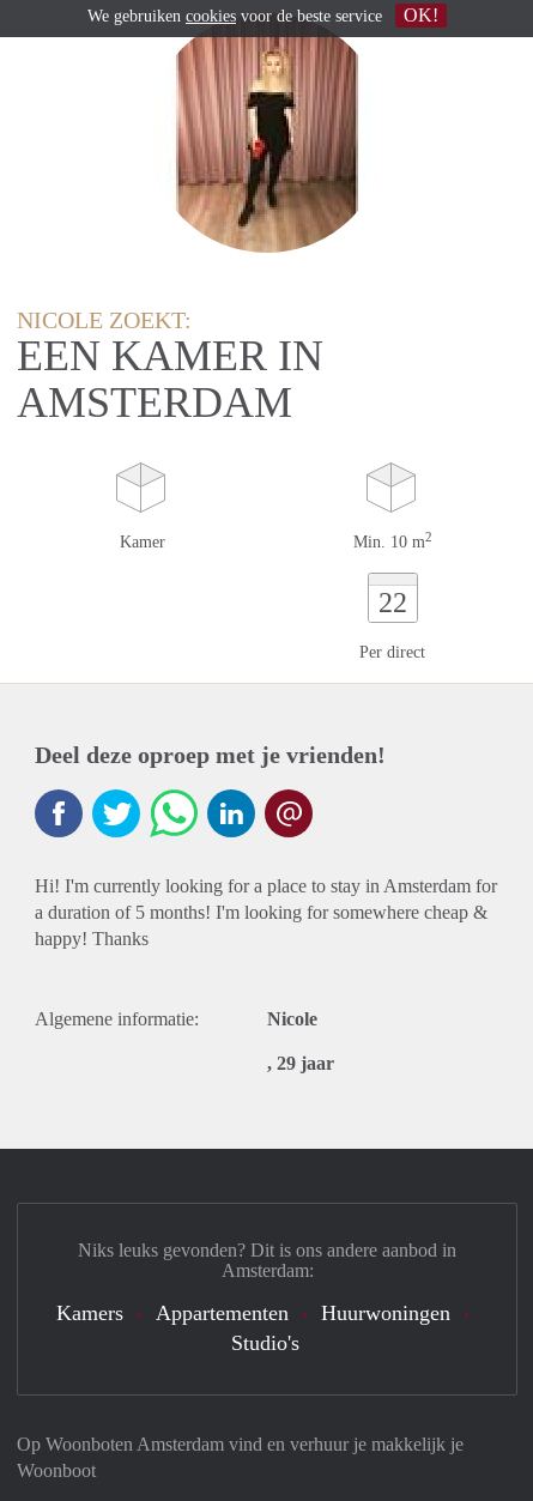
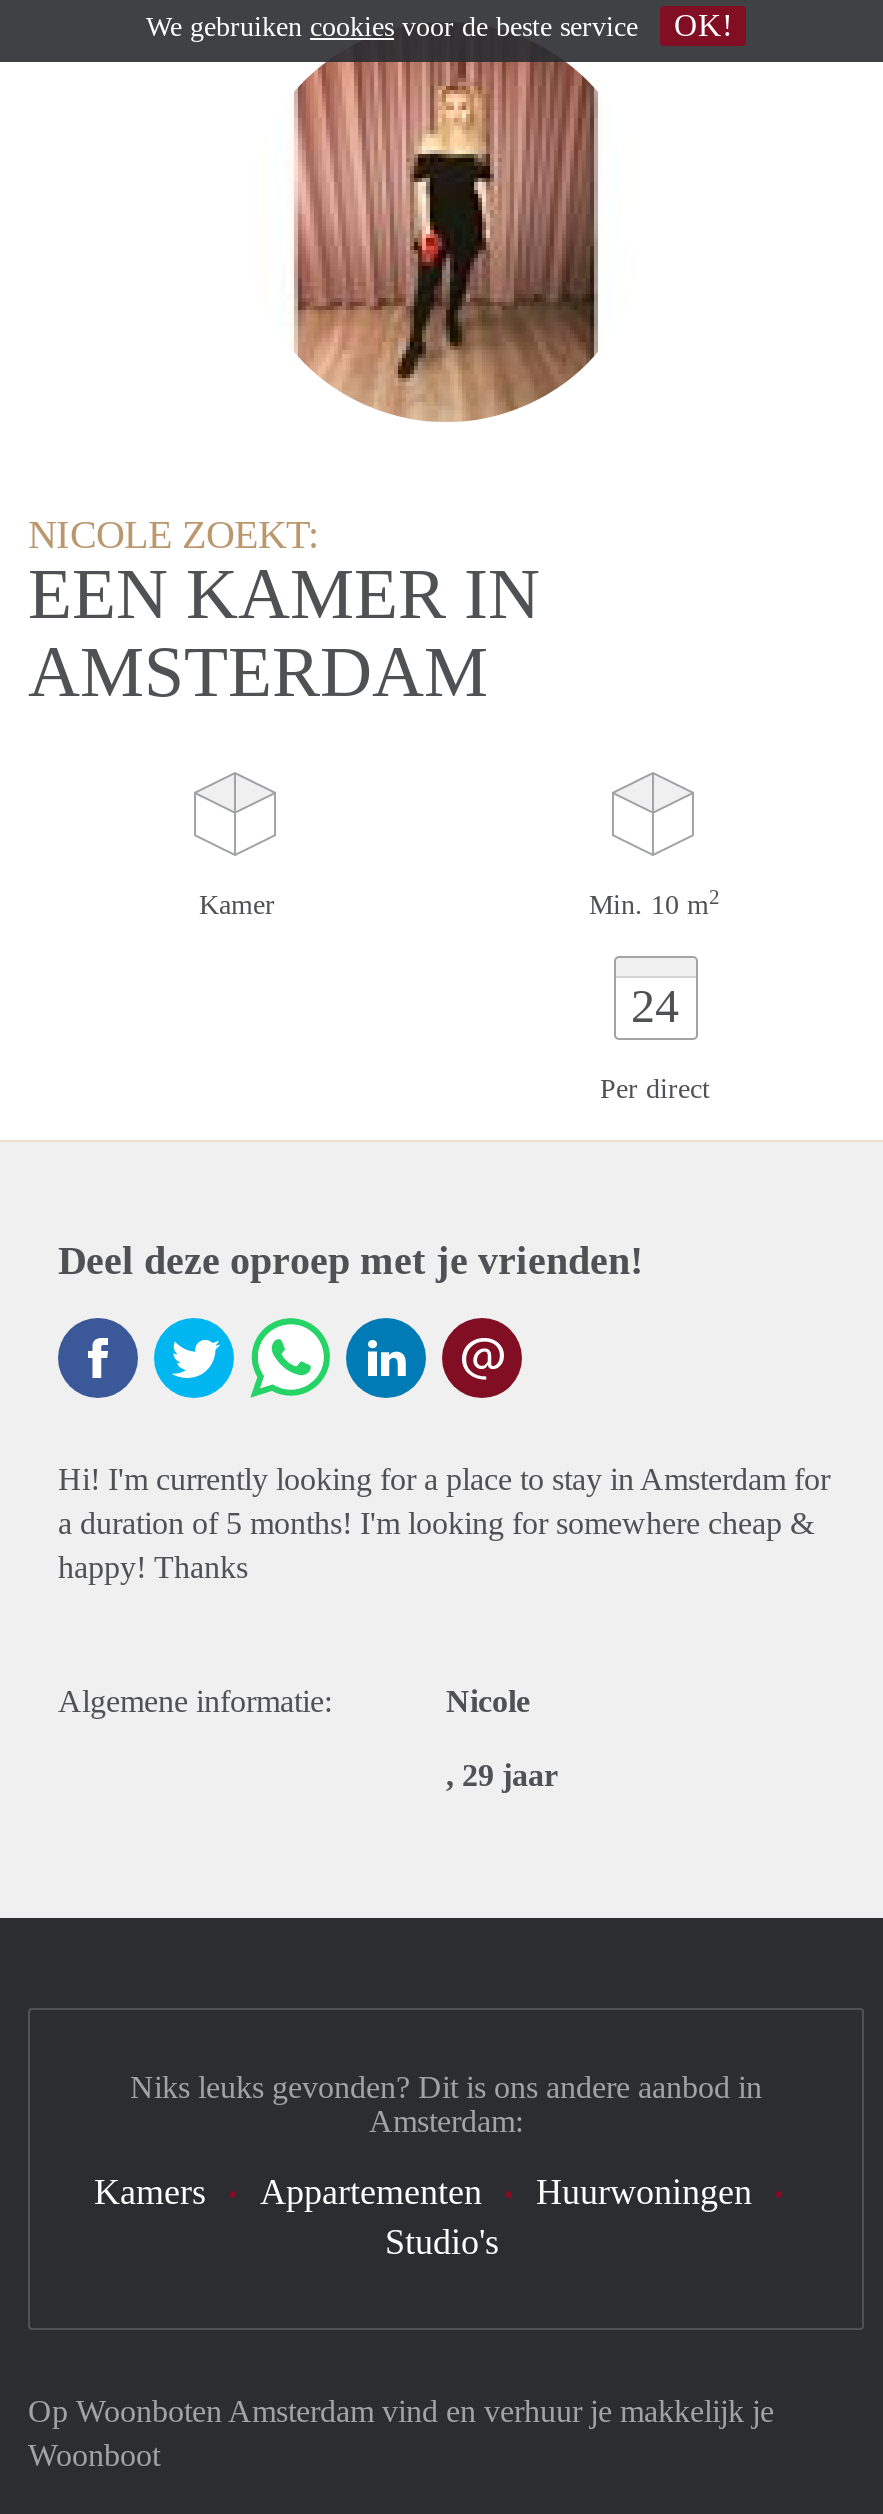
- 22
+ 24
